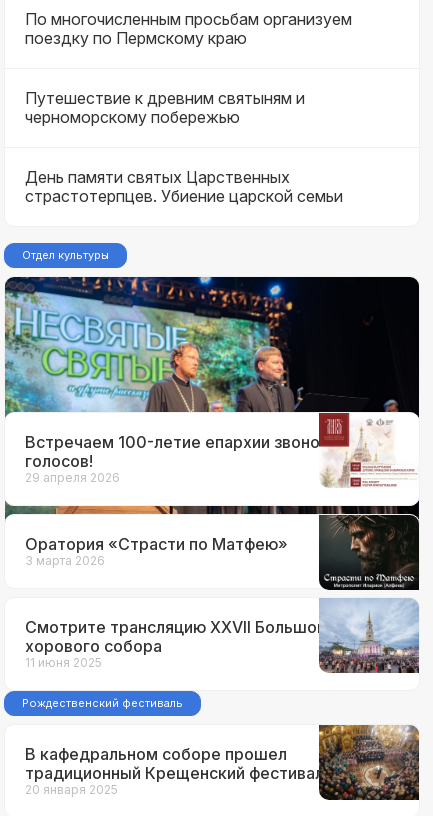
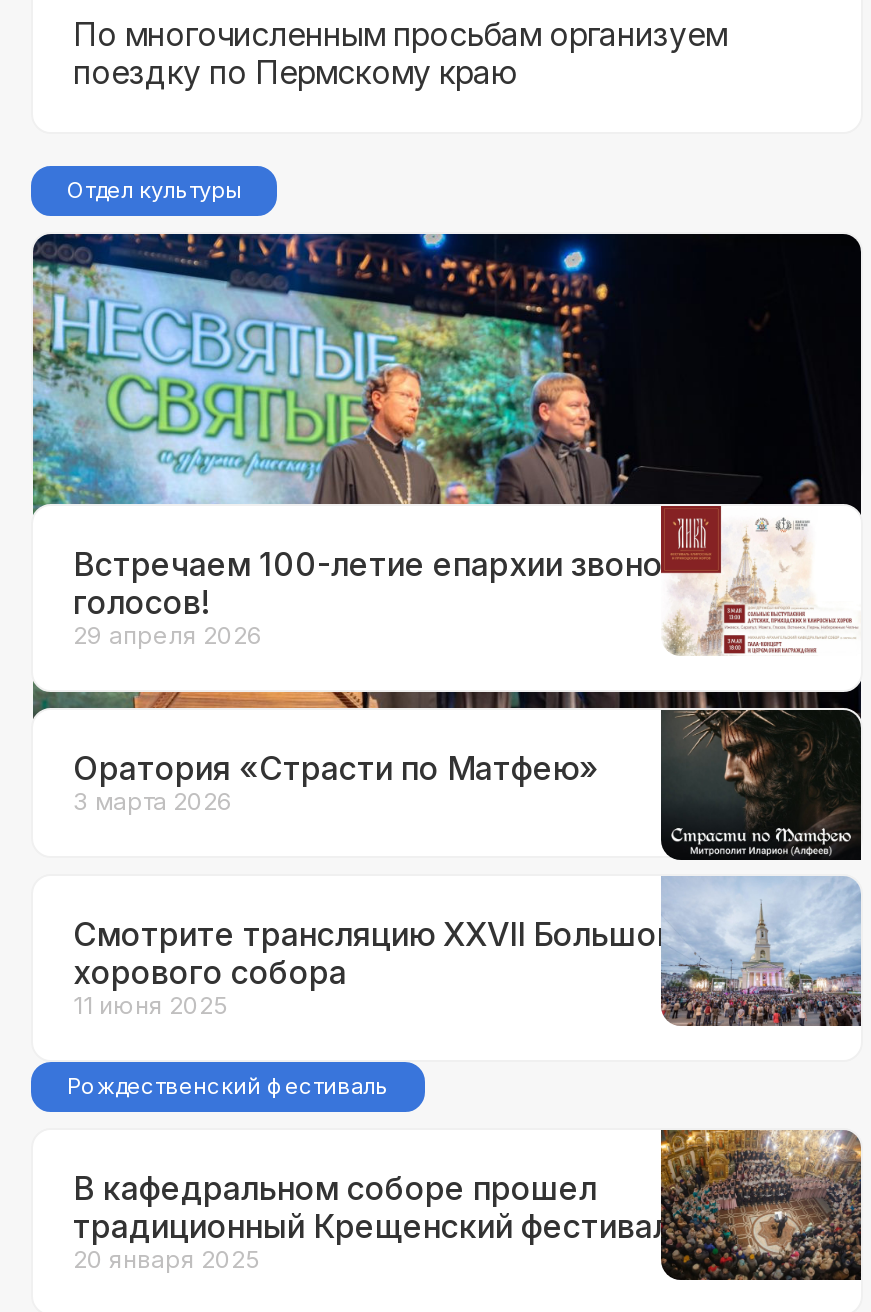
- Путешествие к древним святыням и
- черноморскому побережью
- День памяти святых Царственных
- страстотерпцев. Убиение царской семьи
